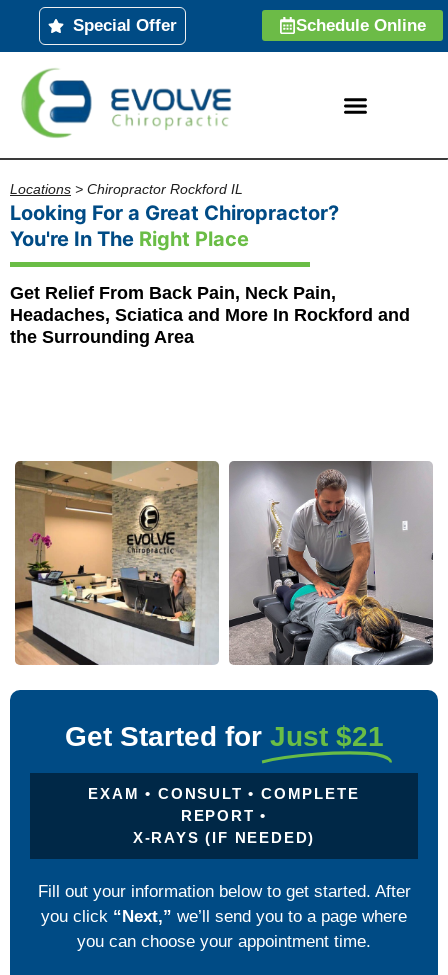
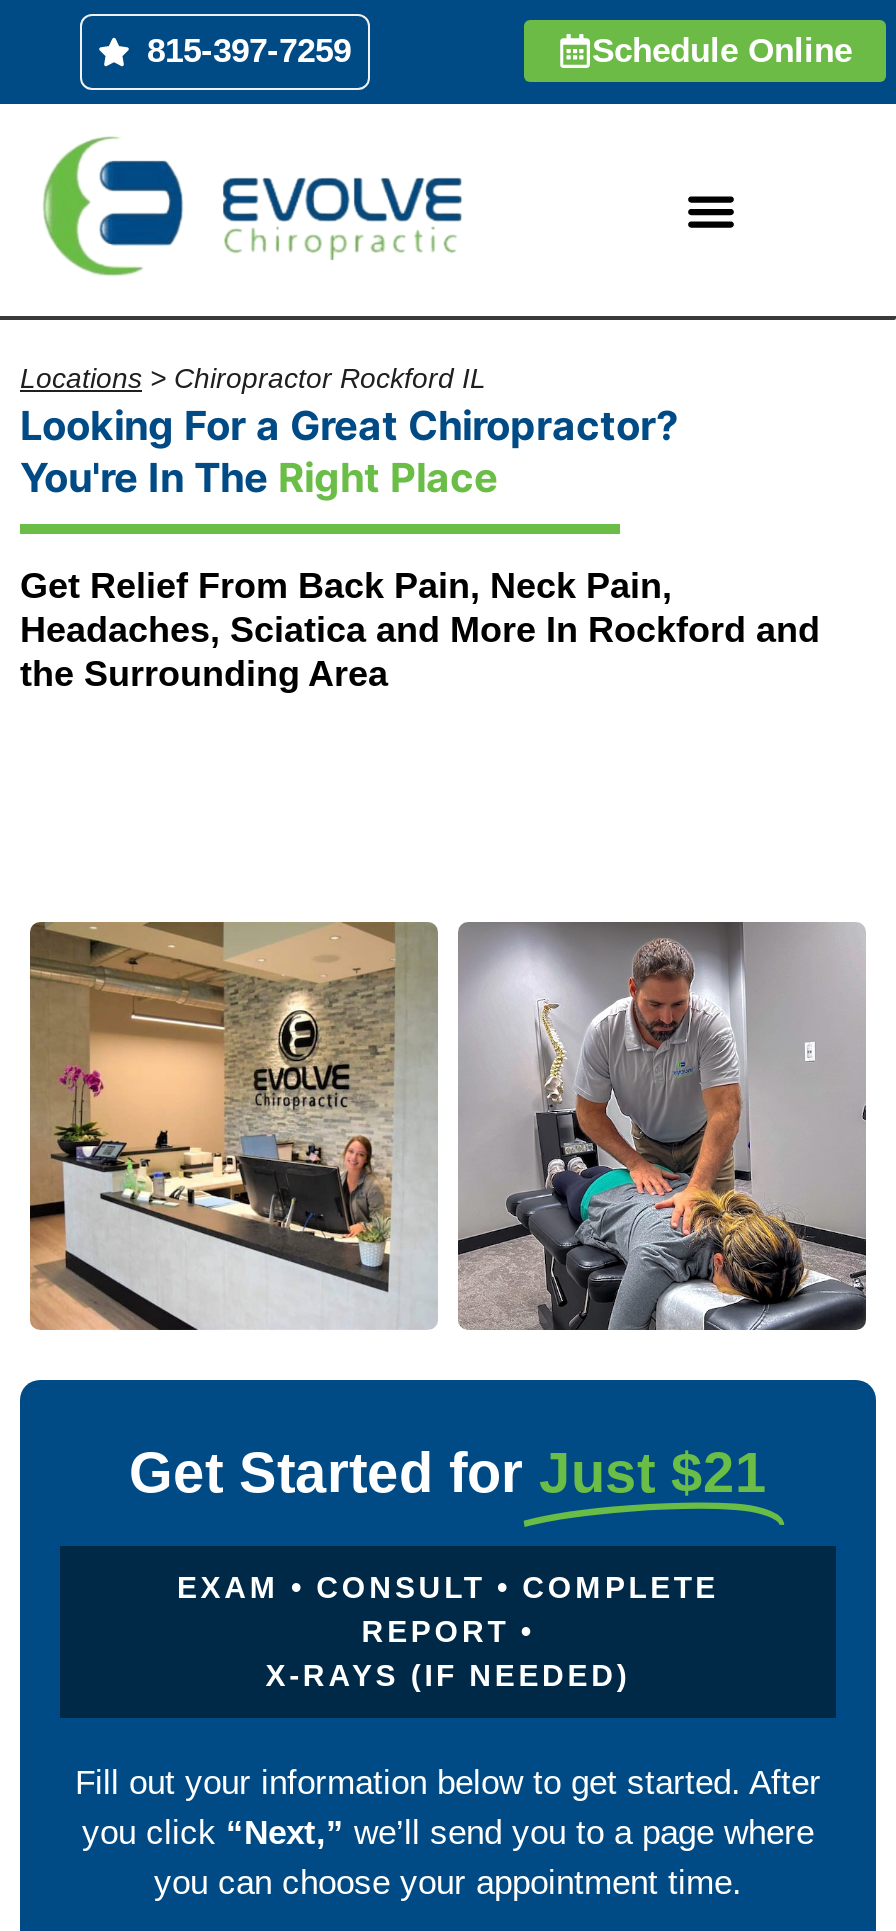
- Special Offer
+ 815-397-7259
